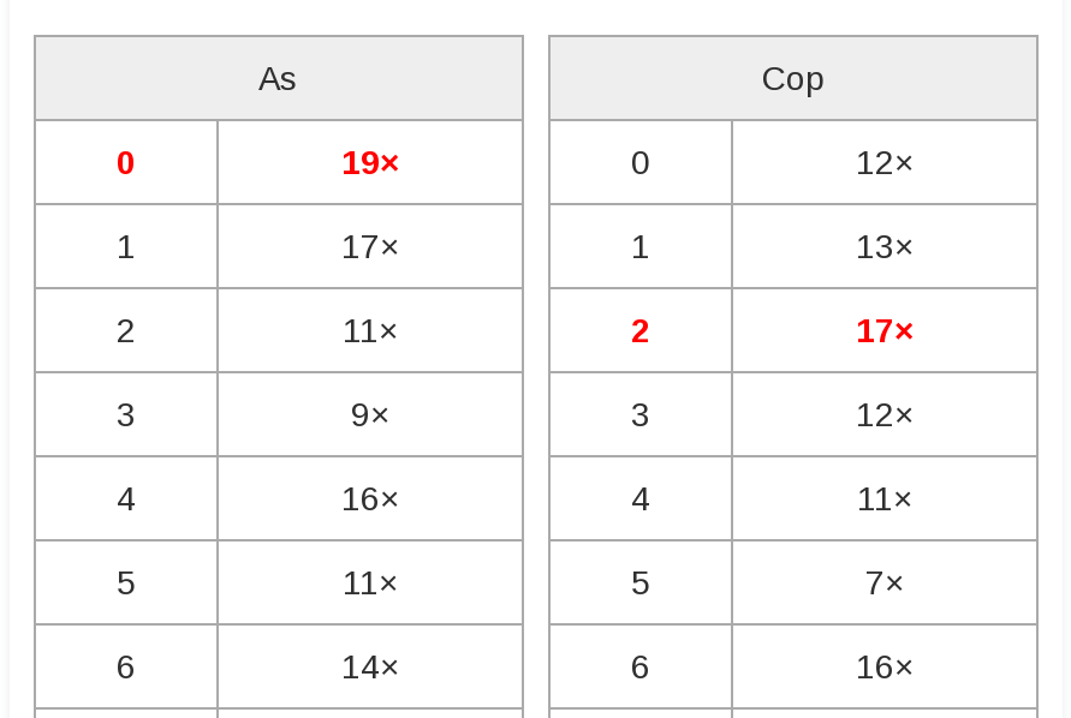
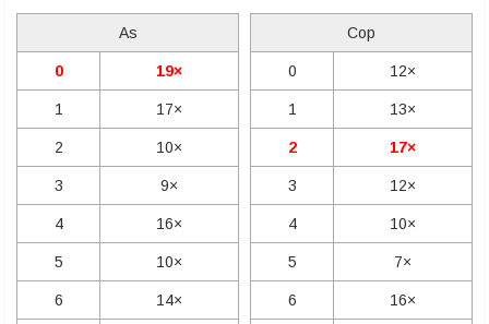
- 11×
+ 10×

- 11×
+ 10×

- 11×
+ 10×
